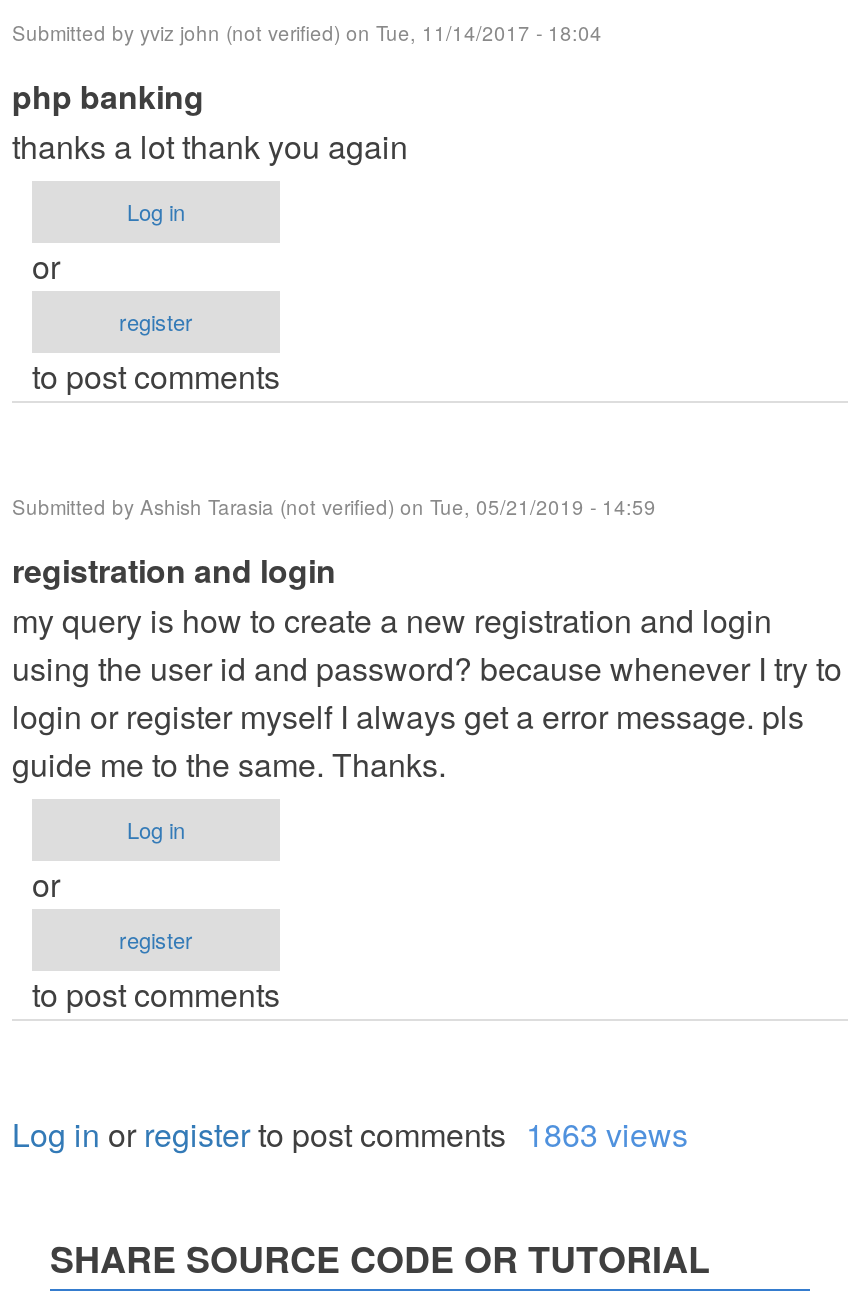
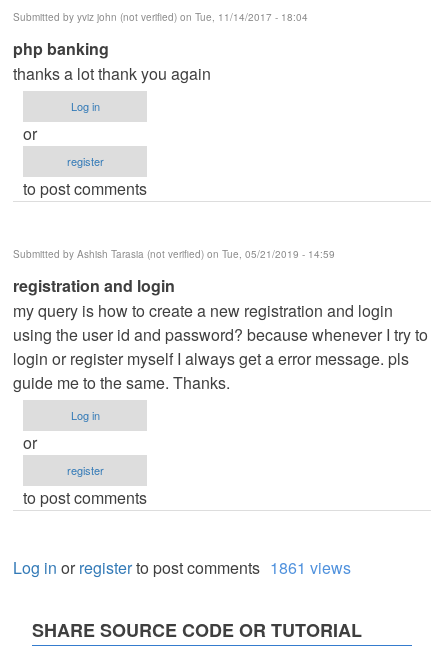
- Log in or register to post comments 1863 views
+ Log in or register to post comments 1861 views
